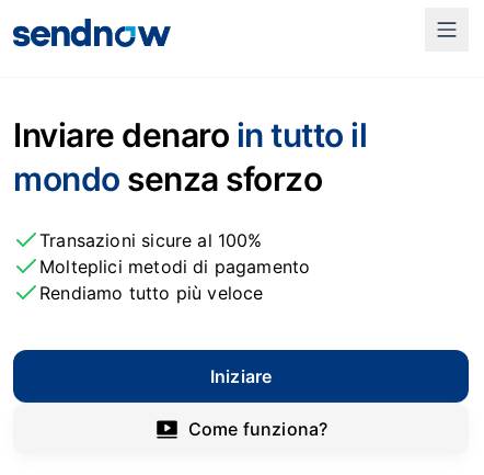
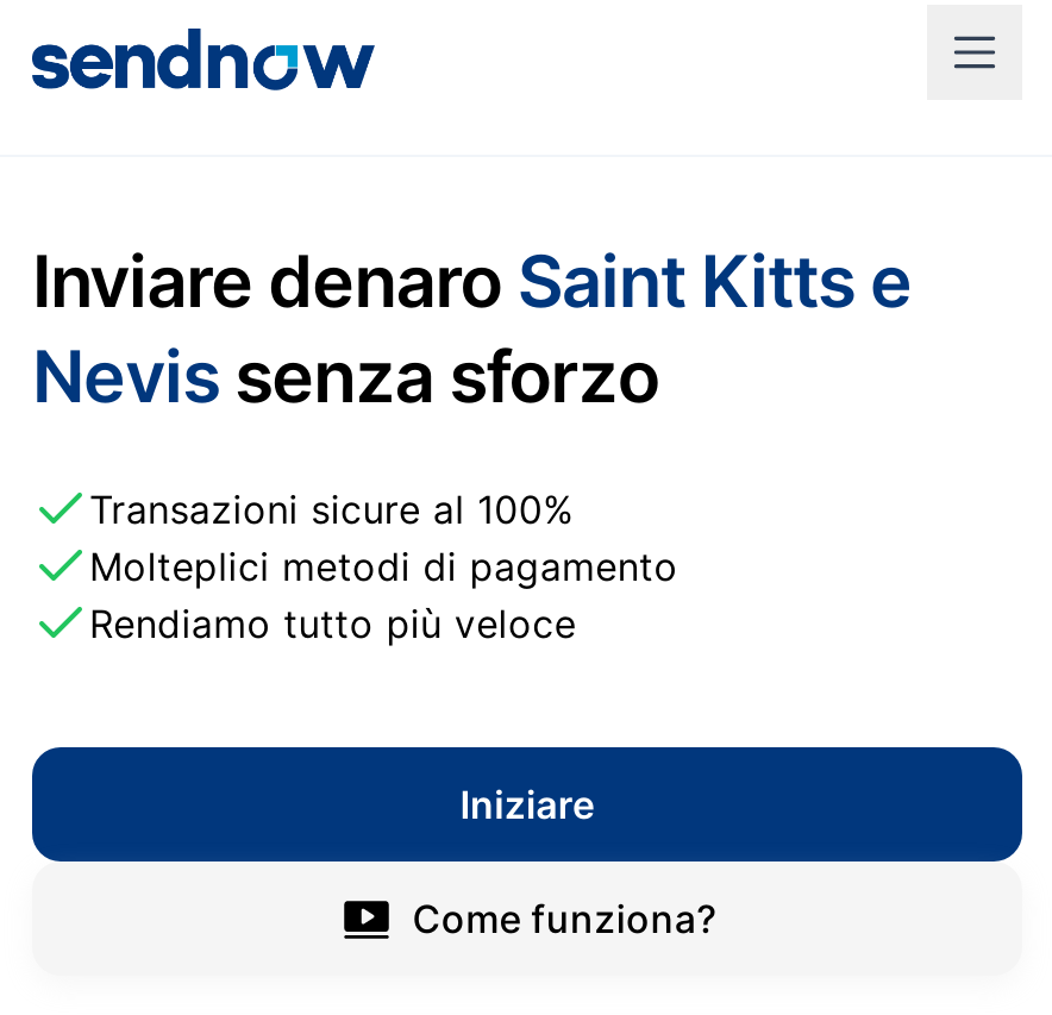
- Inviare denaro in tutto il
+ Inviare denaro Saint Kitts e

- mondo senza sforzo
+ Nevis senza sforzo
